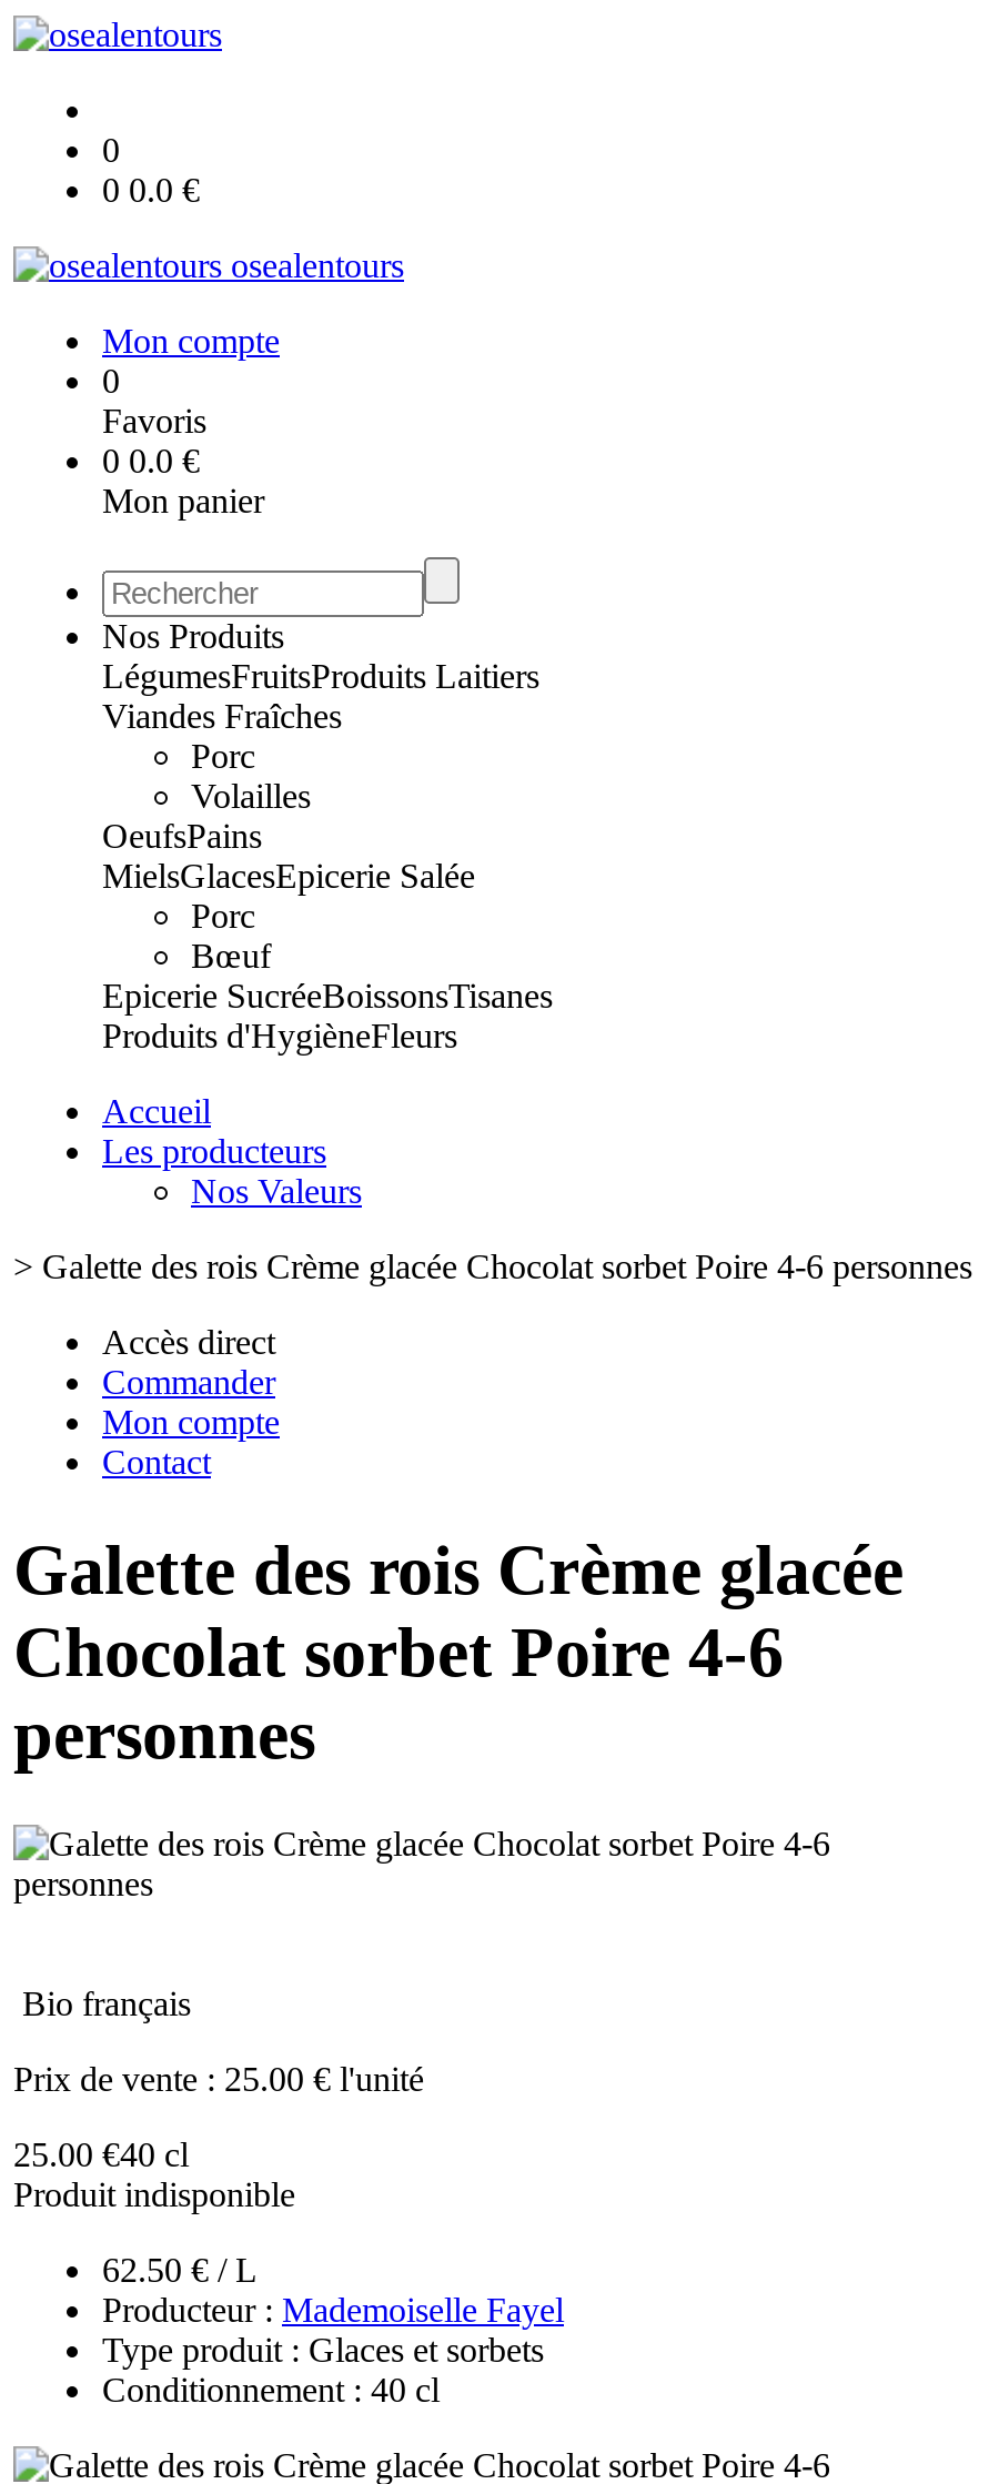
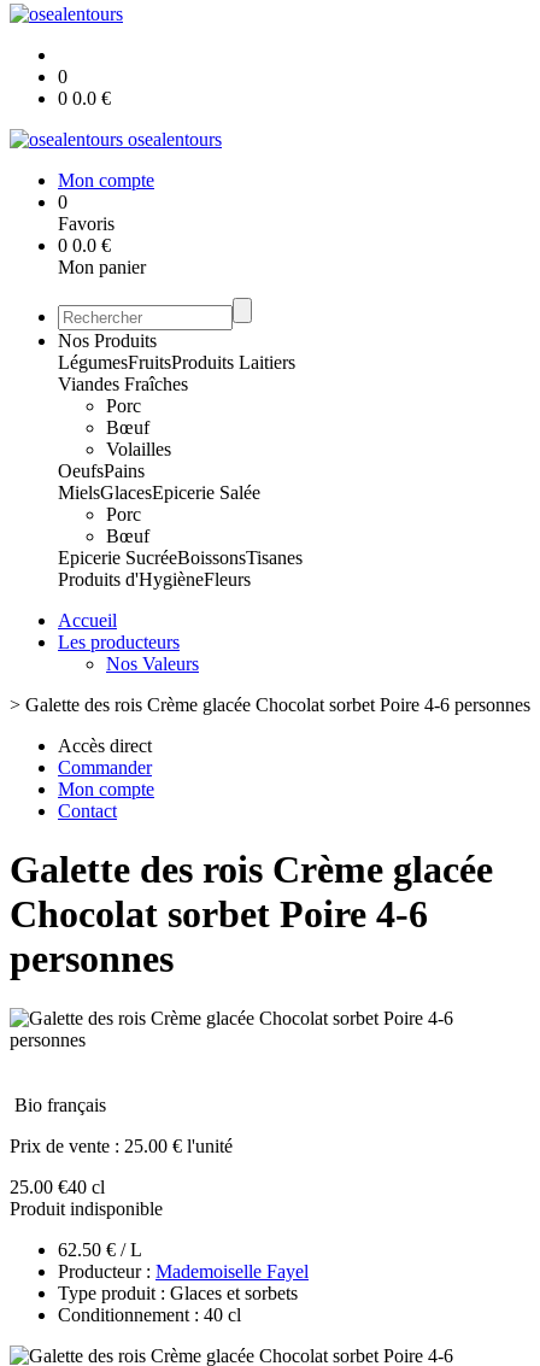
+ Bœuf
